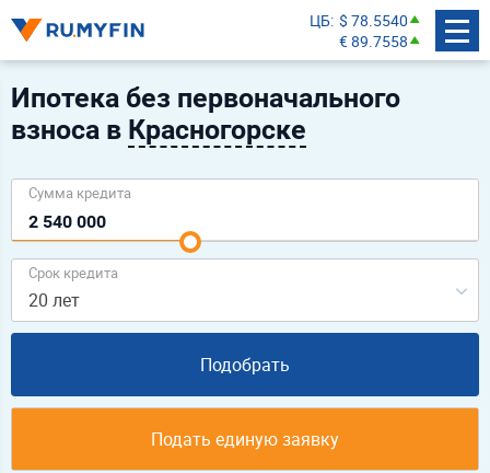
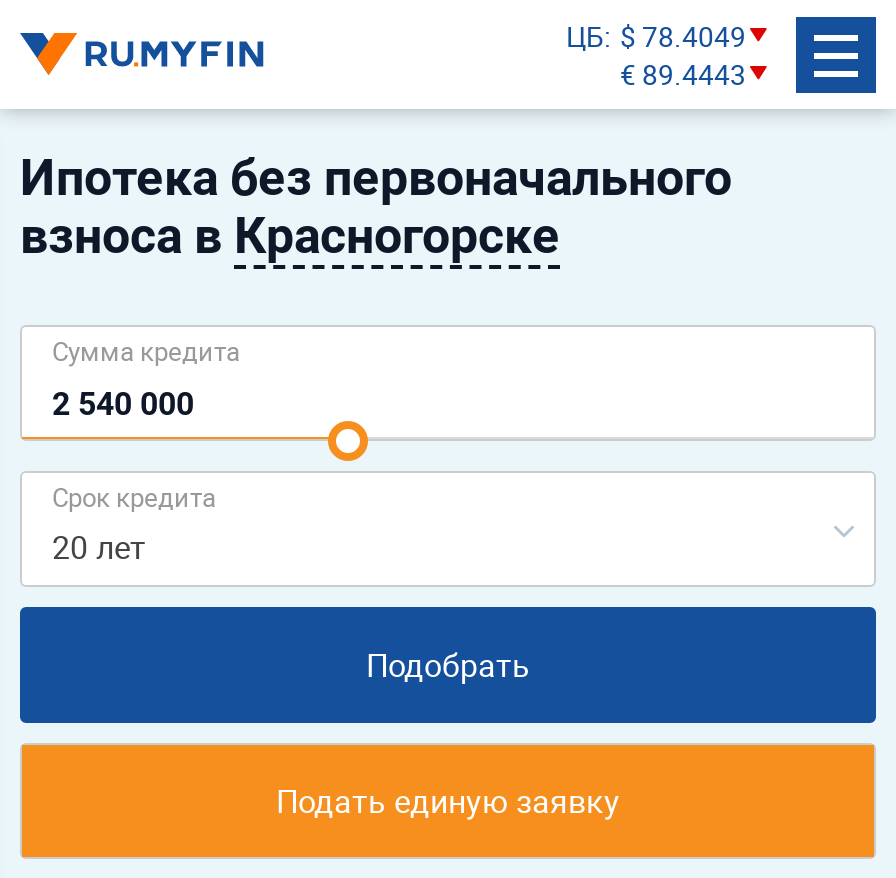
- ЦБ $ 78.5540
+ ЦБ $ 78.4049

- € 89.7558
+ € 89.4443
